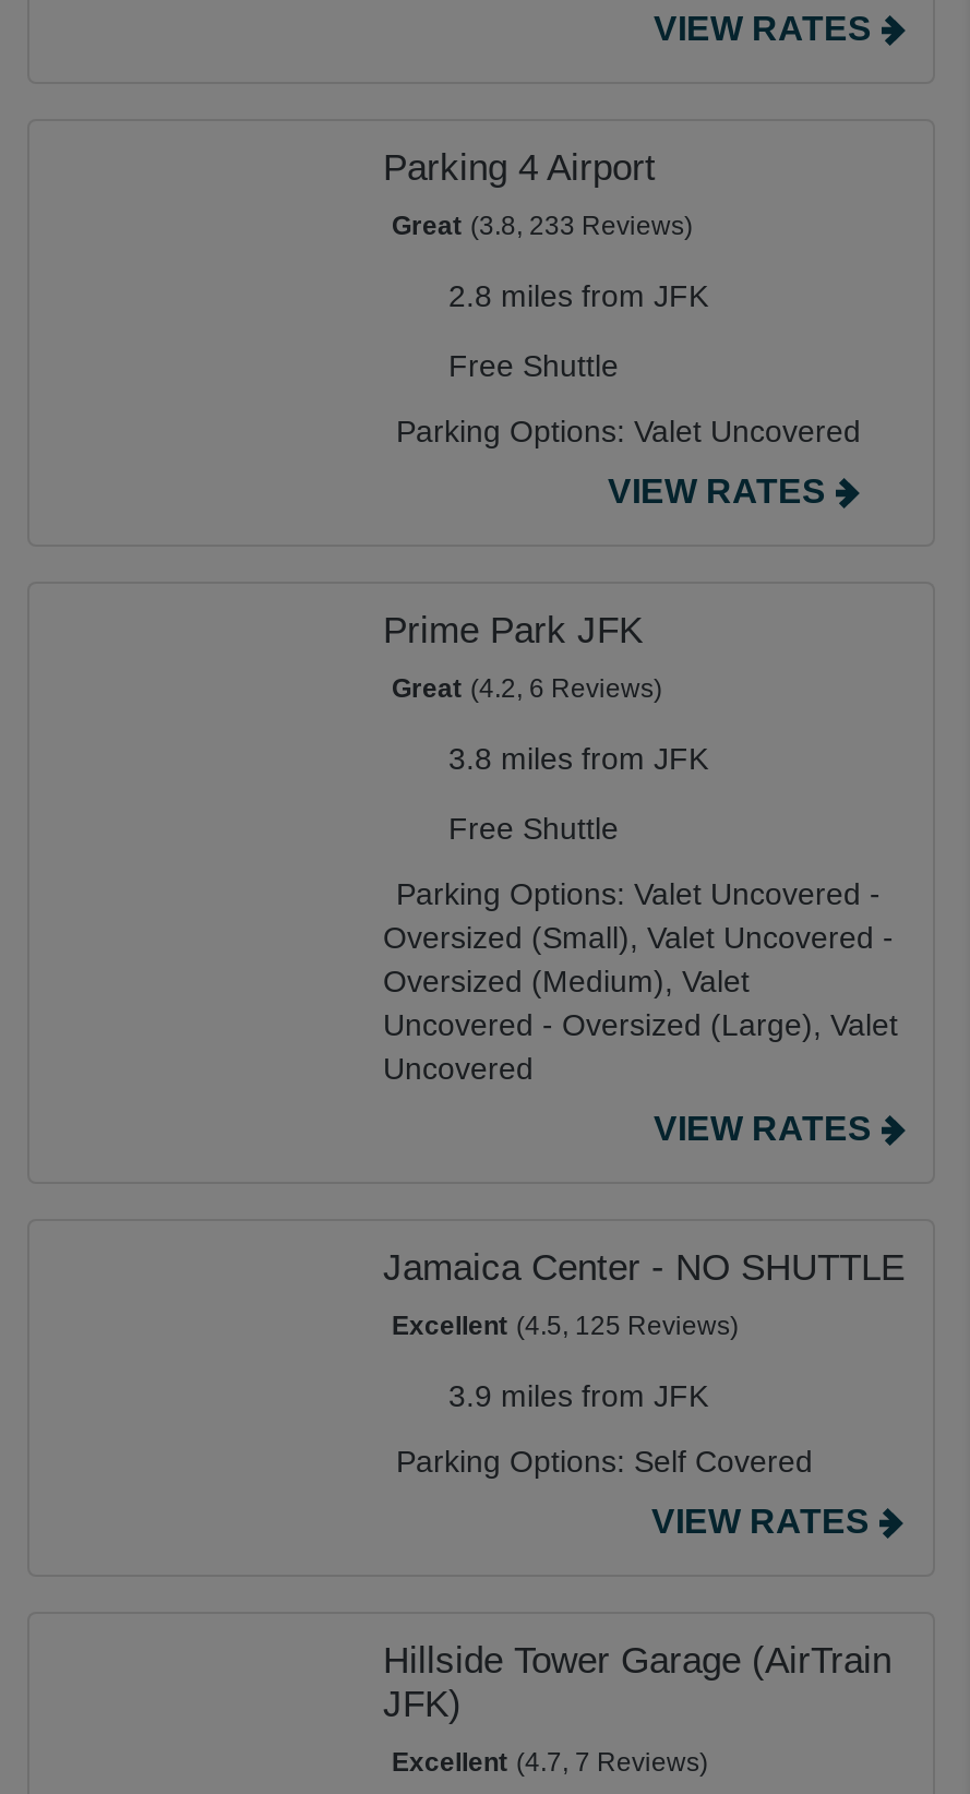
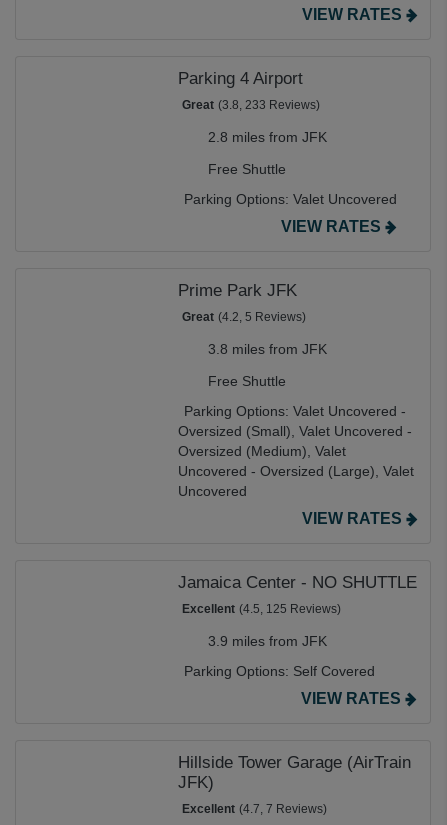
- Great (4.2, 6 Reviews)
+ Great (4.2, 5 Reviews)
